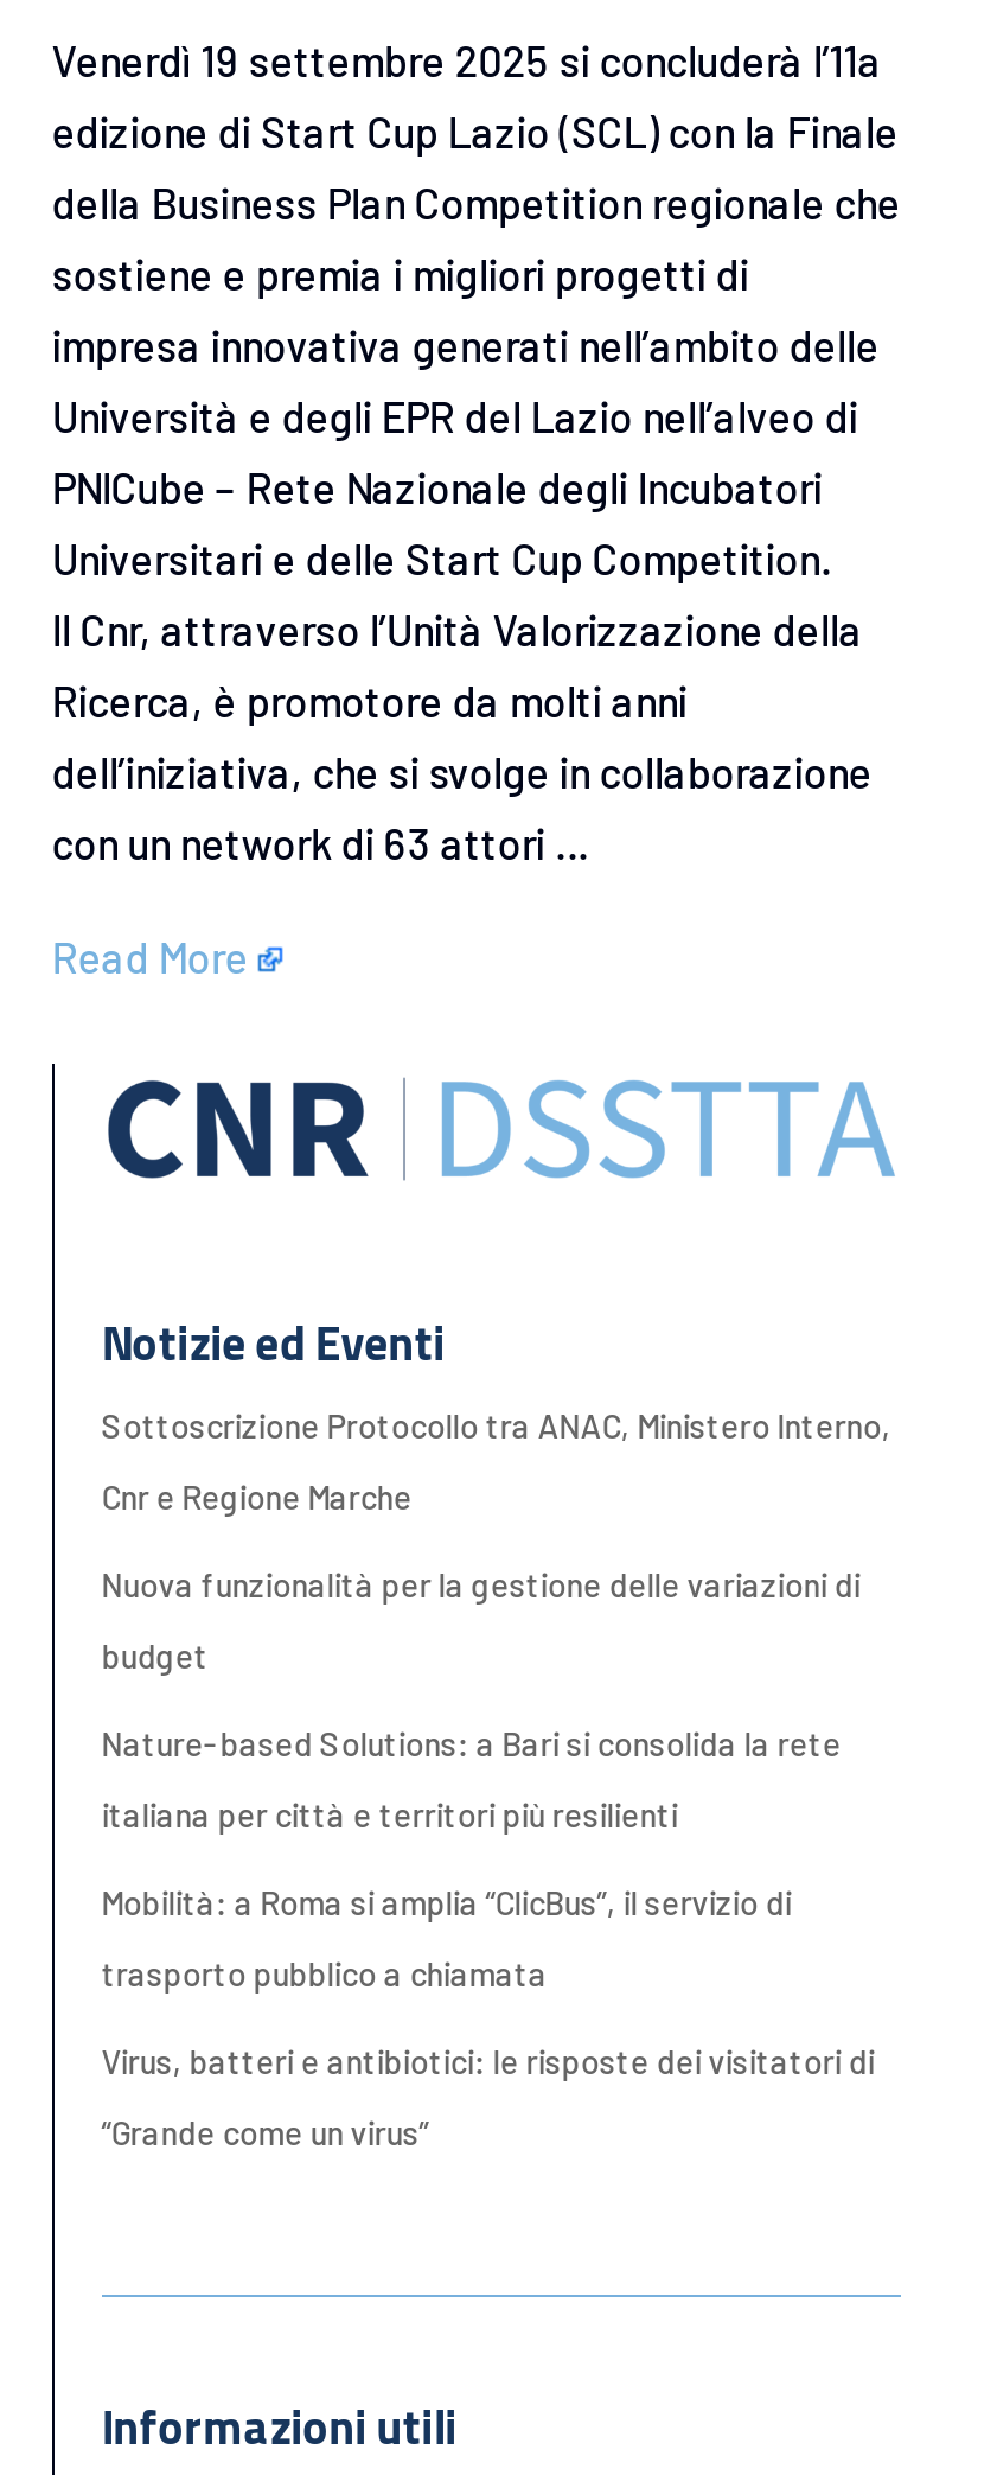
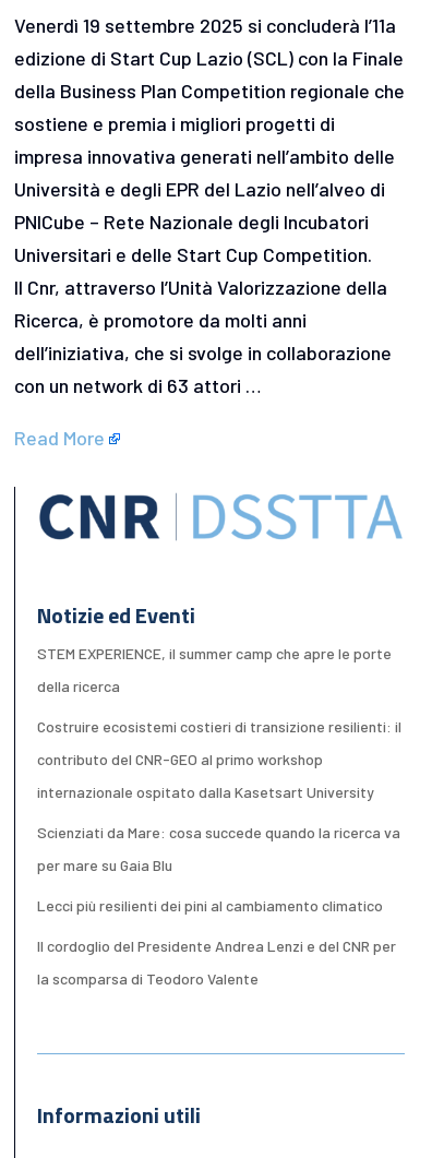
- Sottoscrizione Protocollo tra ANAC, Ministero Interno,
+ STEM EXPERIENCE, il summer camp che apre le porte

- Cnr e Regione Marche
+ della ricerca

- Nuova funzionalità per la gestione delle variazioni di
+ Costruire ecosistemi costieri di transizione resilienti: il

- budget
+ contributo del CNR-GEO al primo workshop

- Nature-based Solutions: a Bari si consolida la rete
+ internazionale ospitato dalla Kasetsart University

- italiana per città e territori più resilienti
+ Scienziati da Mare: cosa succede quando la ricerca va

- Mobilità: a Roma si amplia “ClicBus”, il servizio di
+ per mare su Gaia Blu

- trasporto pubblico a chiamata
+ Lecci più resilienti dei pini al cambiamento climatico

- Virus, batteri e antibiotici: le risposte dei visitatori di
+ Il cordoglio del Presidente Andrea Lenzi e del CNR per

- “Grande come un virus”
+ la scomparsa di Teodoro Valente
